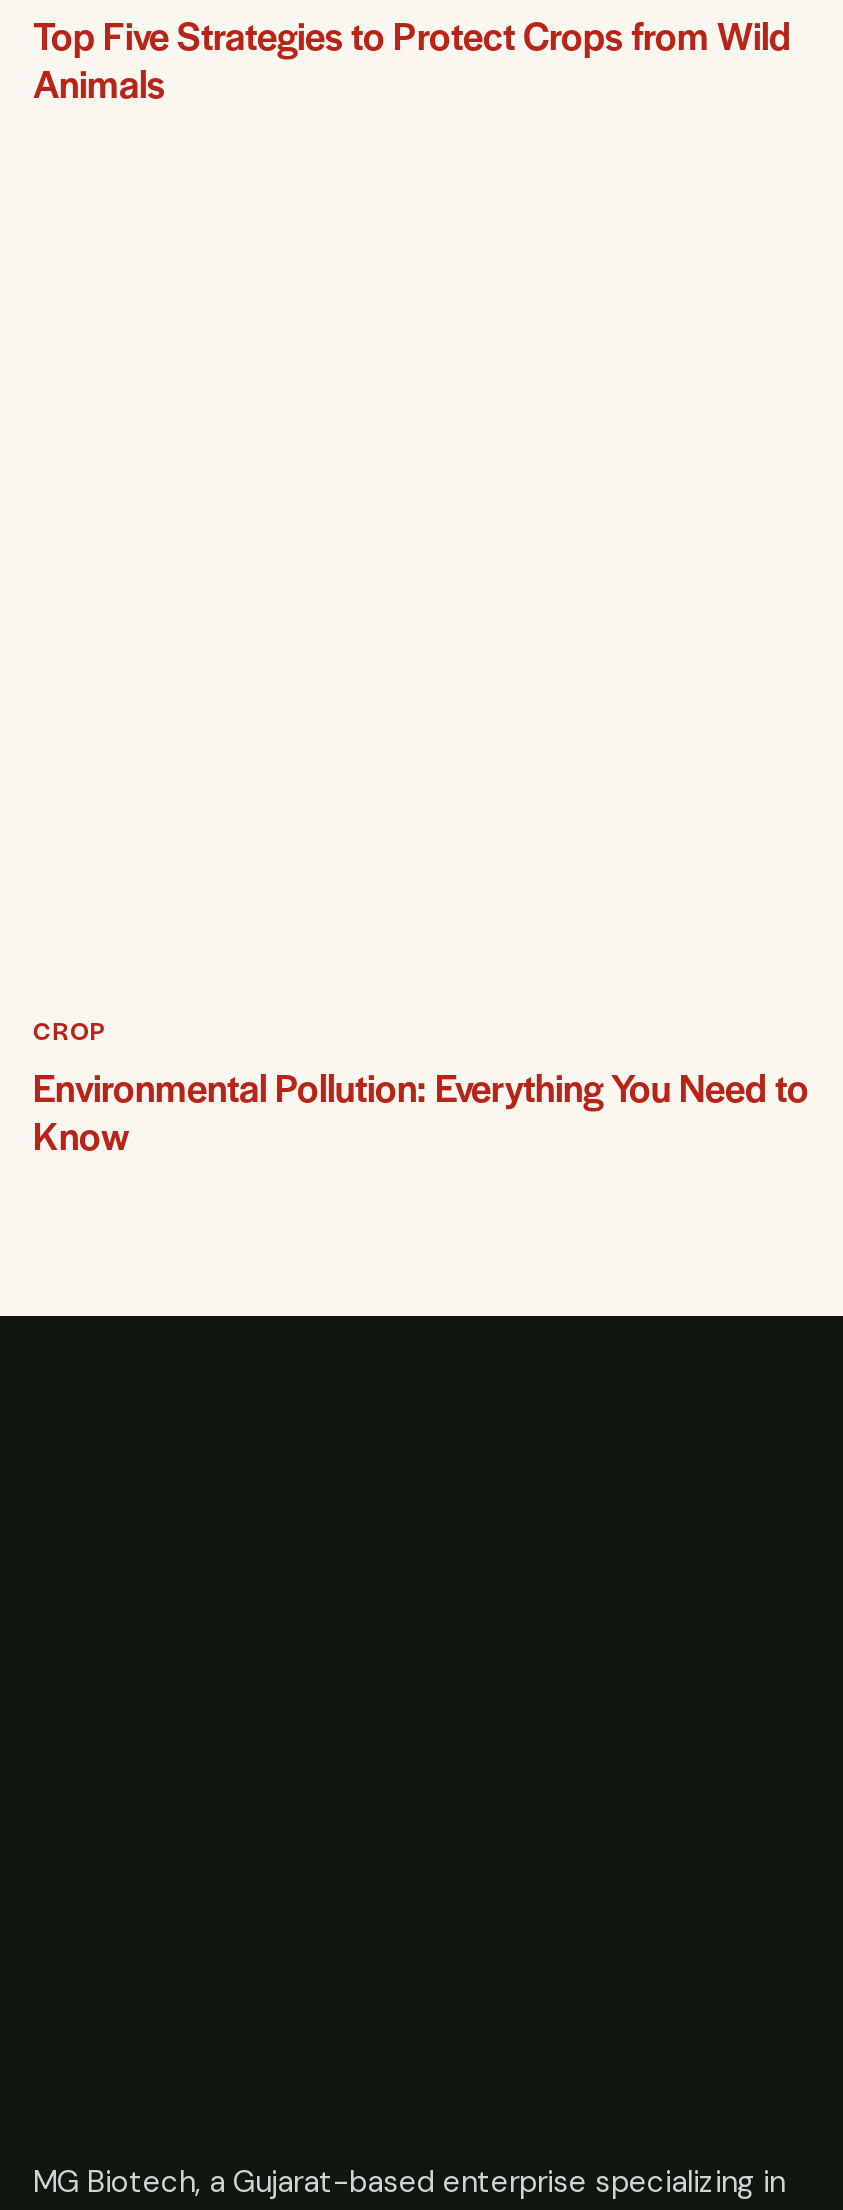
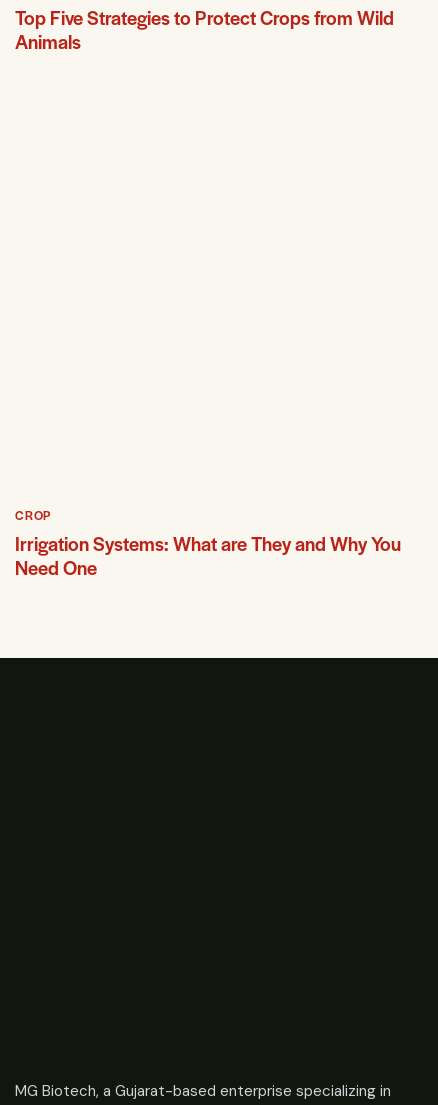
- Environmental Pollution: Everything You Need to
- Know
+ Irrigation Systems: What are They and Why You
+ Need One
